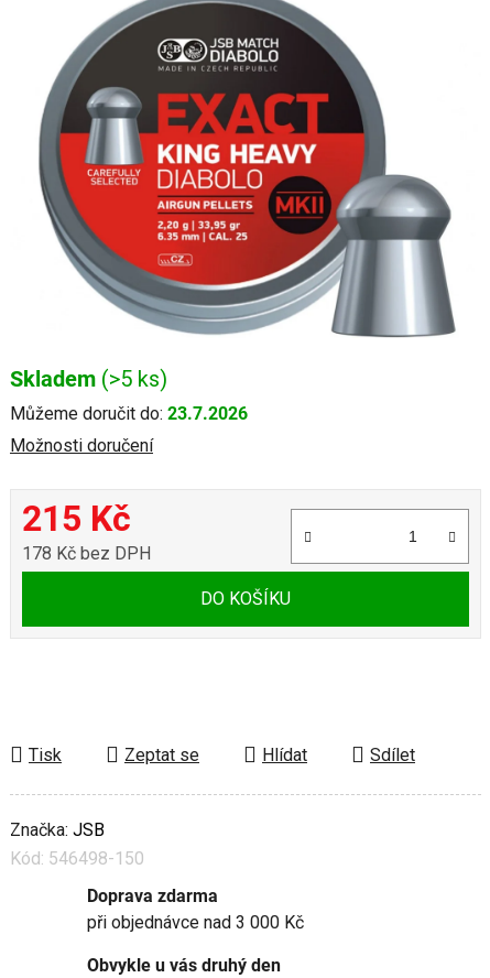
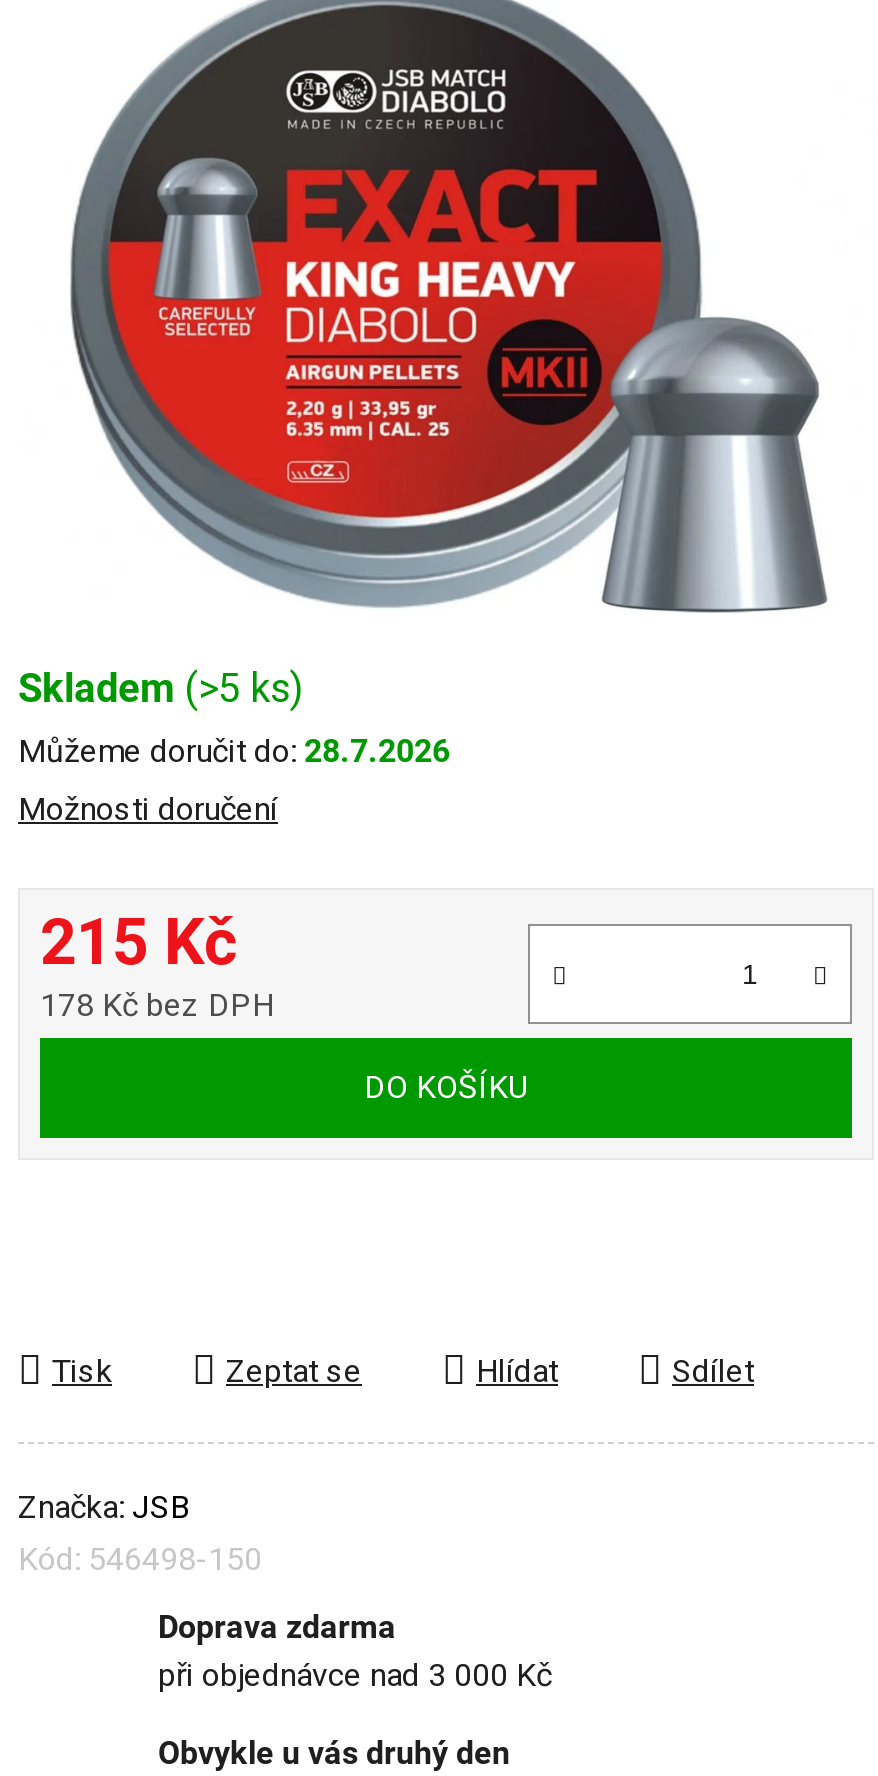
- Můžeme doručit do: 23.7.2026
+ Můžeme doručit do: 28.7.2026
